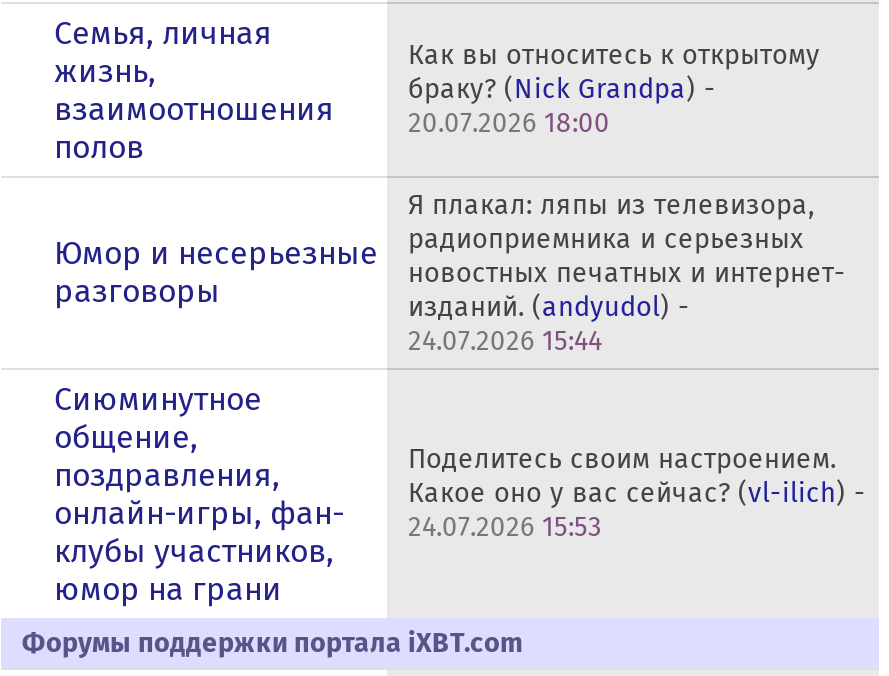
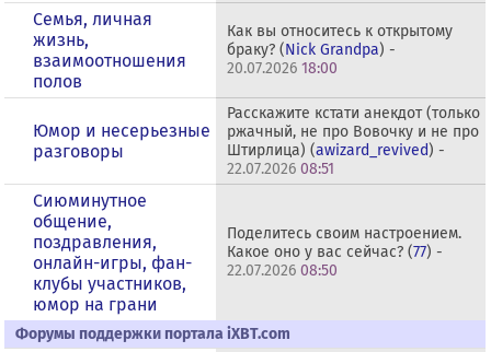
- Я плакал: ляпы из телевизора,
- радиоприемника и серьезных
- новостных печатных и интернет-
- изданий. (andyudol) -
- 24.07.2026 15:44
+ Расскажите кстати анекдот (только
+ ржачный, не про Вовочку и не про
+ Штирлица) (awizard_revived) -
+ 22.07.2026 08:51

- Какое оно у вас сейчас? (vl-ilich) -
+ Какое оно у вас сейчас? (77) -

- онлайн-игры, фан- 24.07.2026 15:53
+ онлайн-игры, фан- 22.07.2026 08:50
